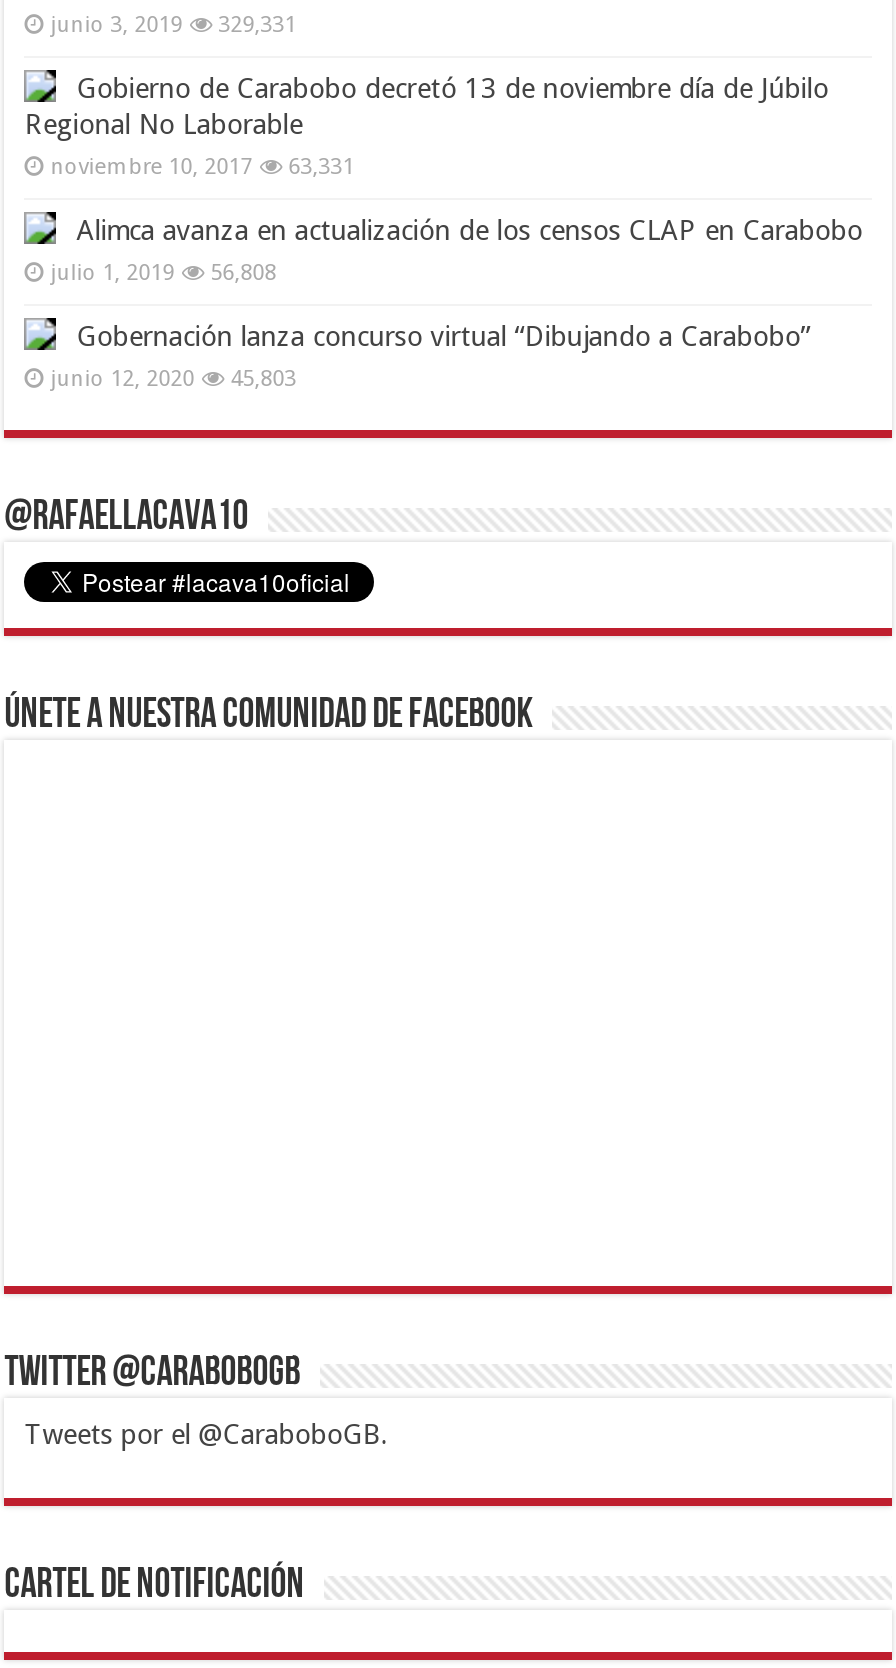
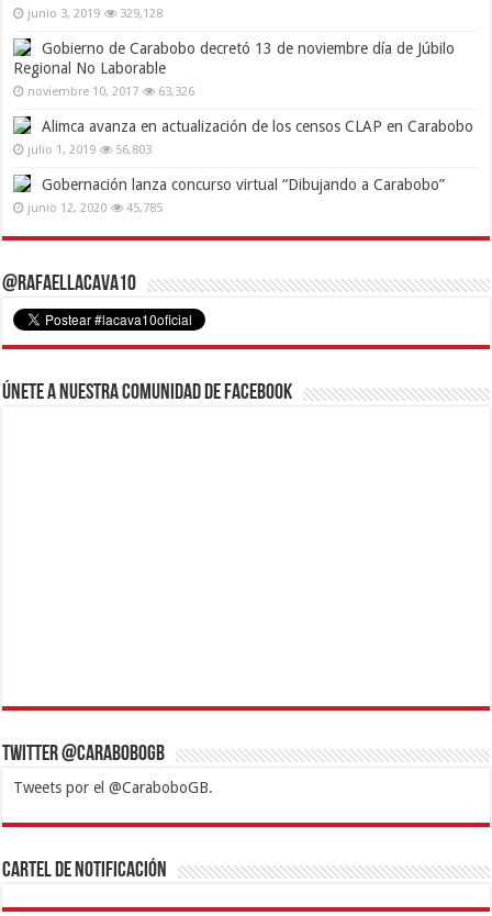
- junio 3, 2019 329,331
+ junio 3, 2019 329,128

- noviembre 10, 2017 63,331
+ noviembre 10, 2017 63,326

- julio 1, 2019 56,808
+ julio 1, 2019 56,803

- junio 12, 2020 45,803
+ junio 12, 2020 45,785
